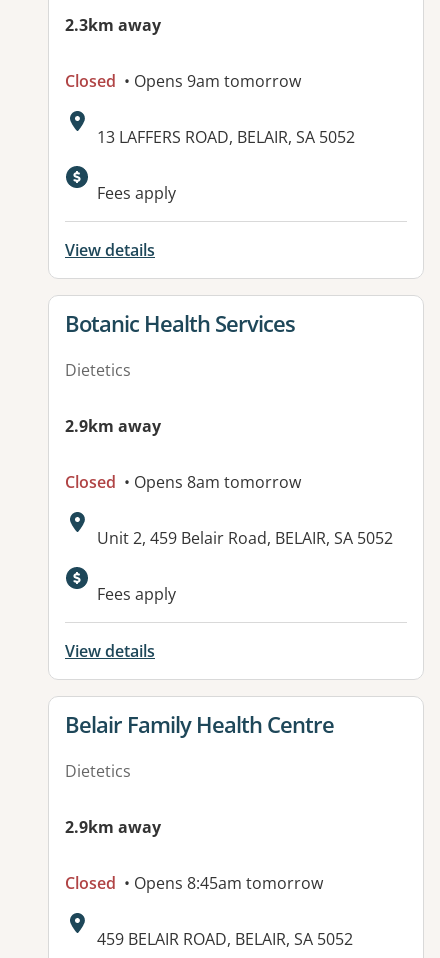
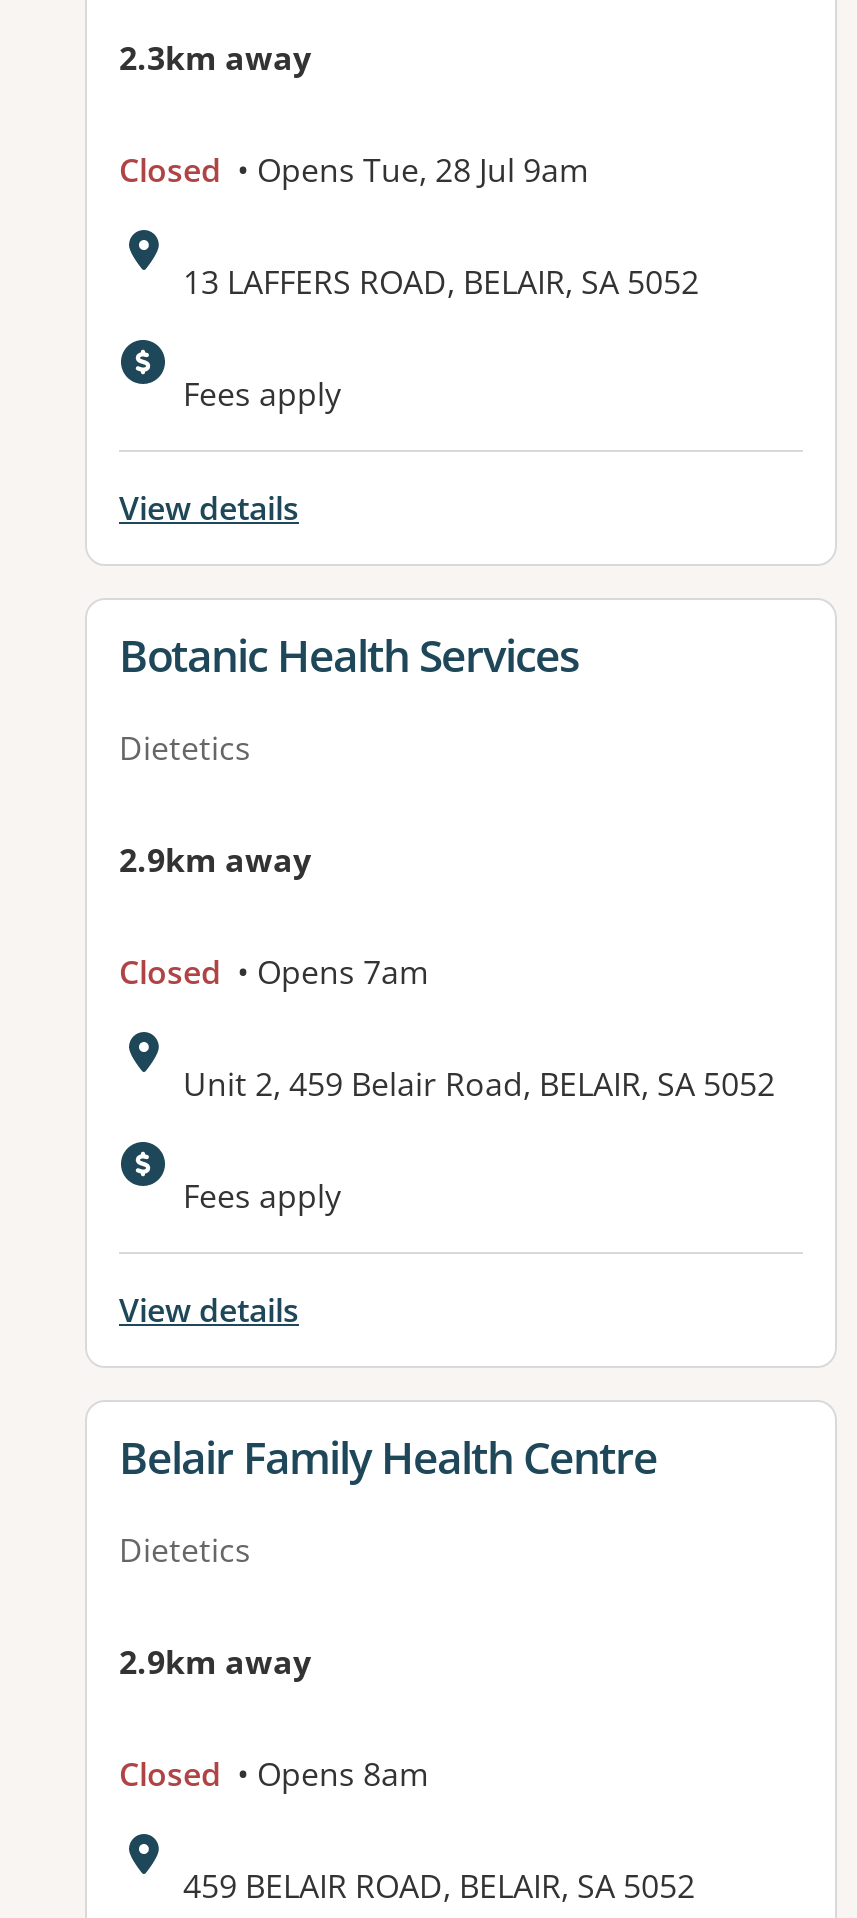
- Closed • Opens 9am tomorrow
+ Closed • Opens Tue, 28 Jul 9am

- Closed • Opens 8am tomorrow
+ Closed • Opens 7am

- Closed • Opens 8:45am tomorrow
+ Closed • Opens 8am
